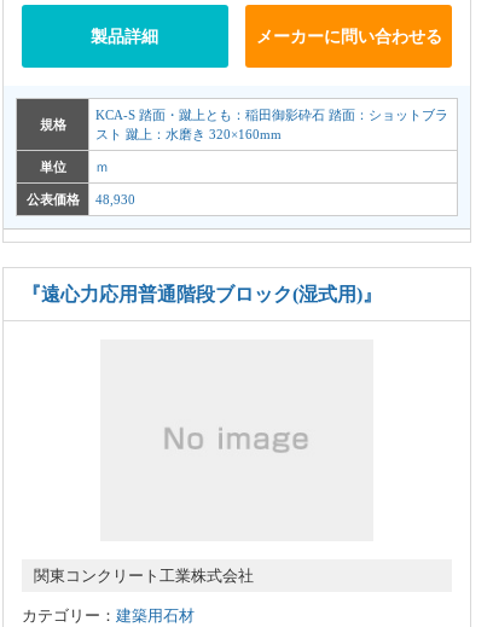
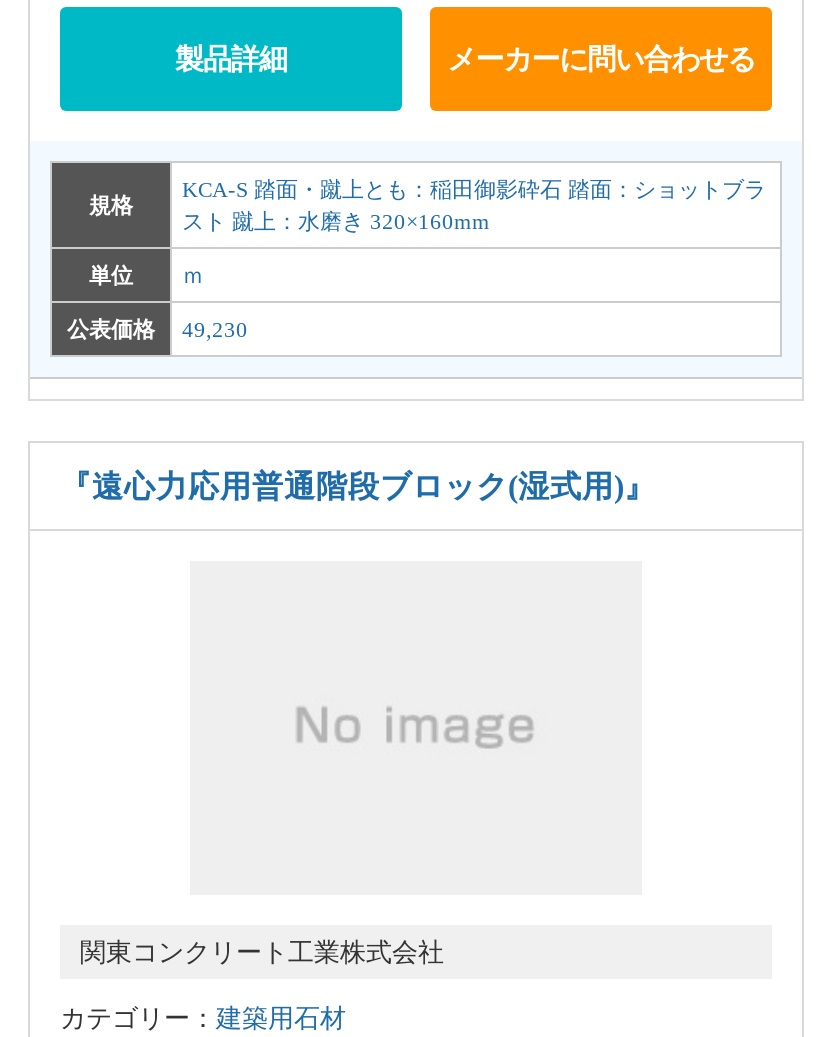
- 公表価格 48,930
+ 公表価格 49,230
